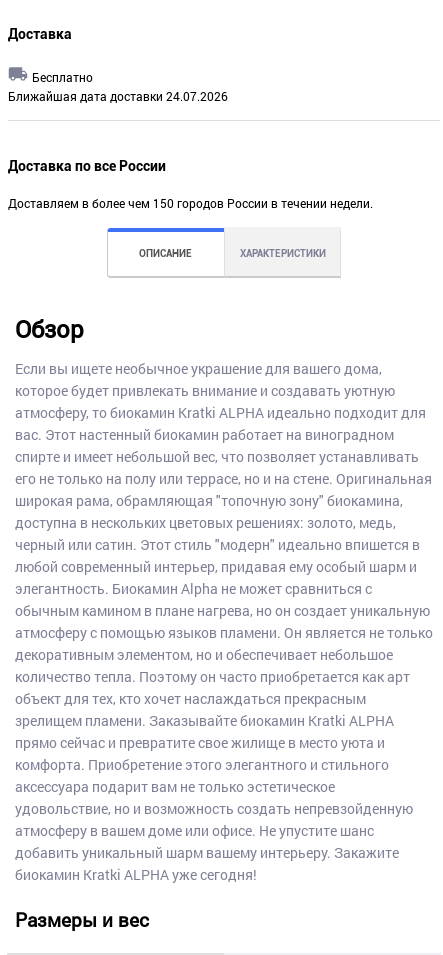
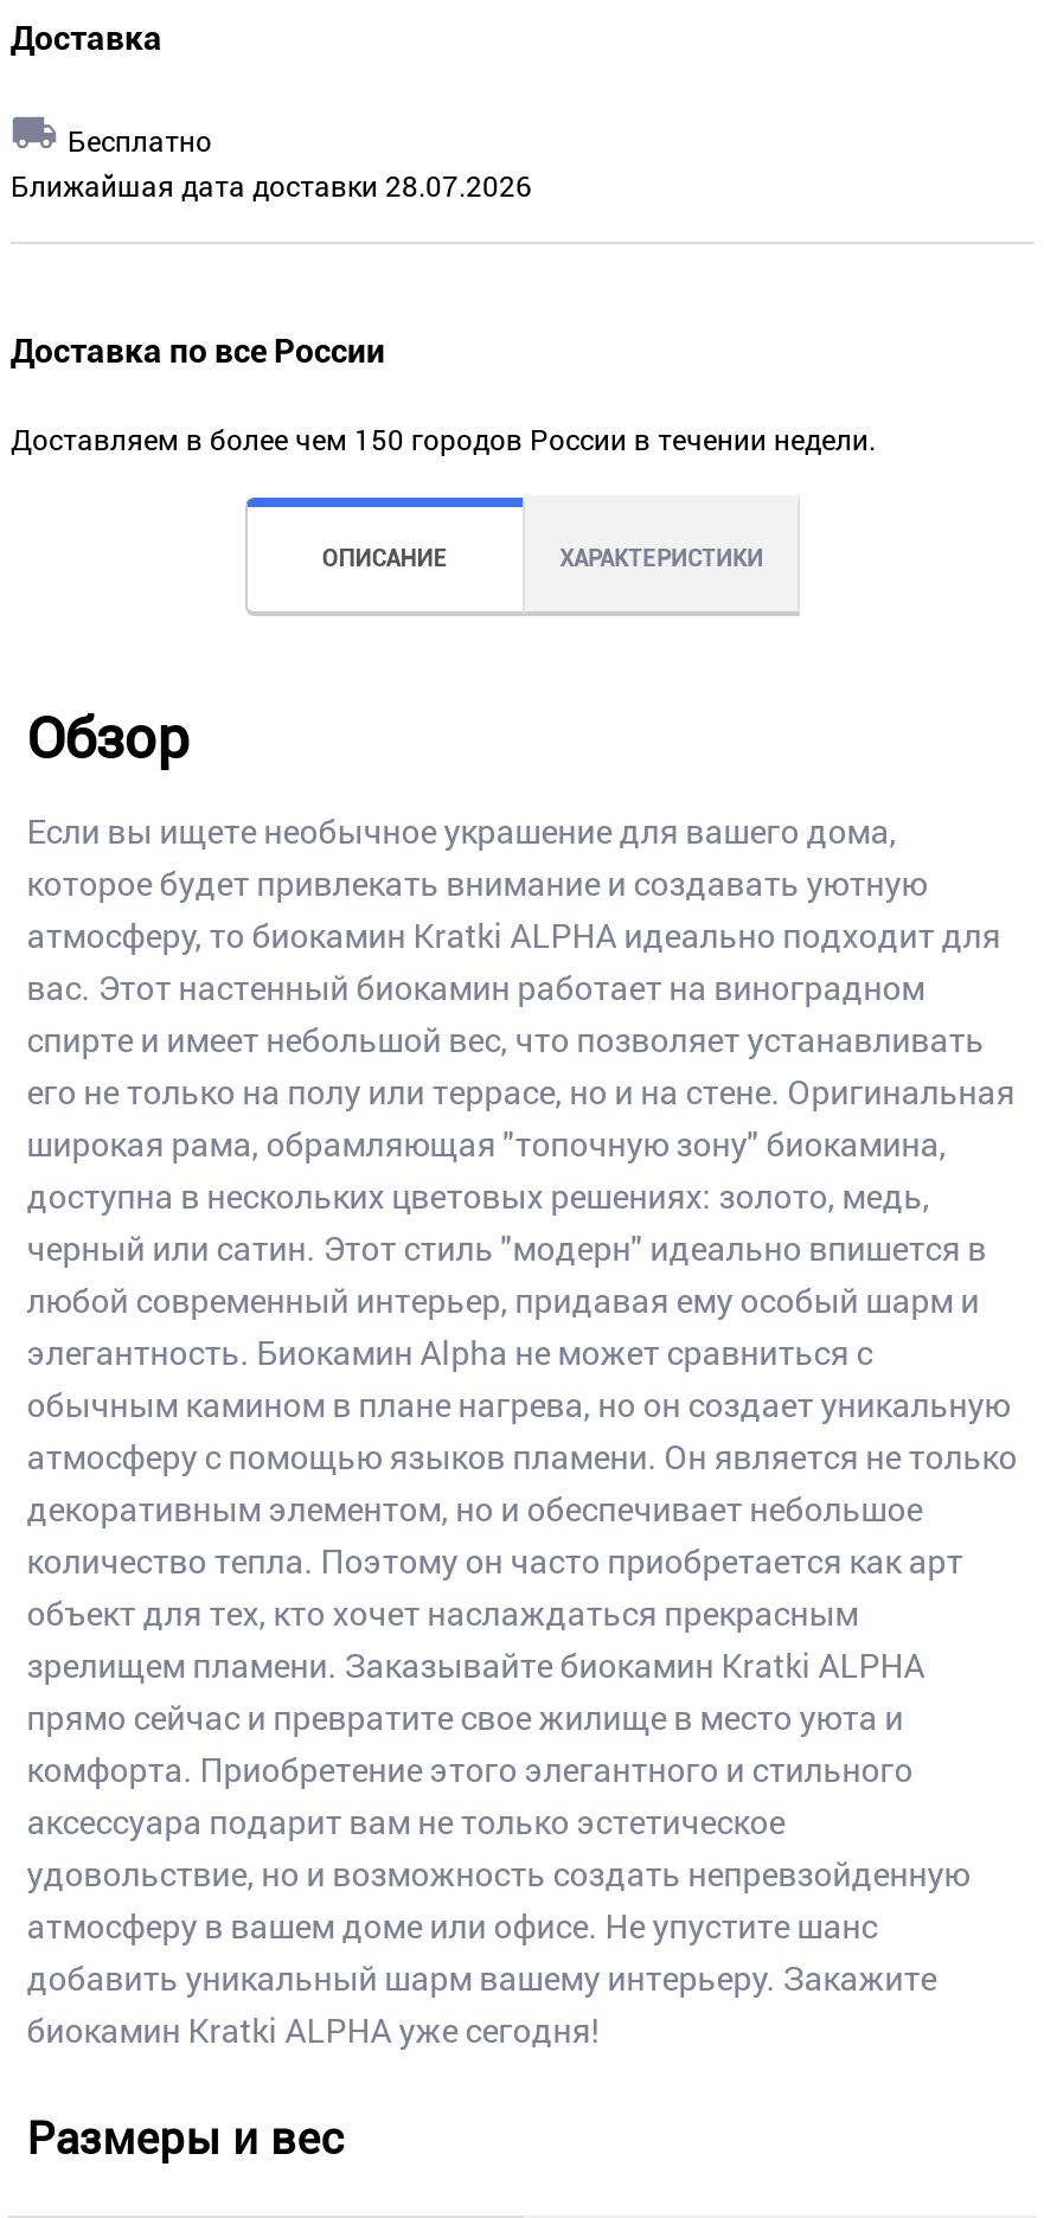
- Ближайшая дата доставки 24.07.2026
+ Ближайшая дата доставки 28.07.2026
